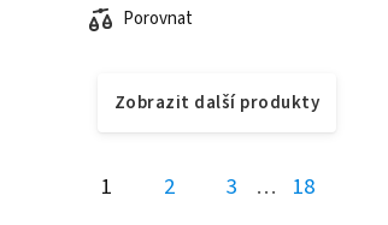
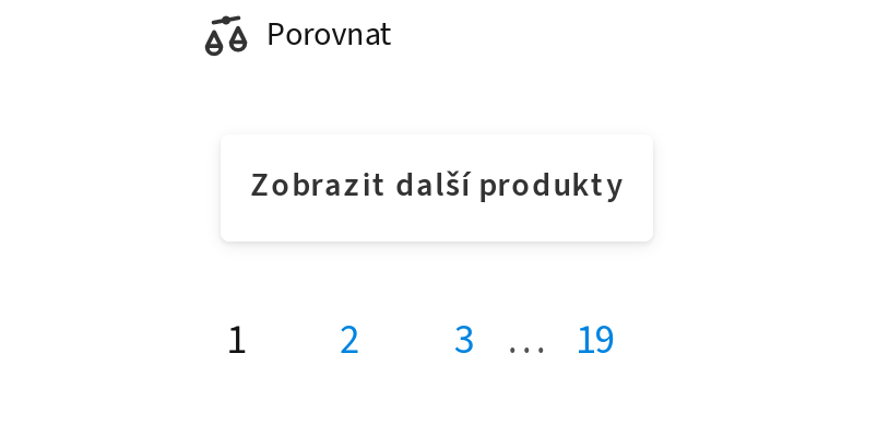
- 1 2 3 … 18
+ 1 2 3 … 19
